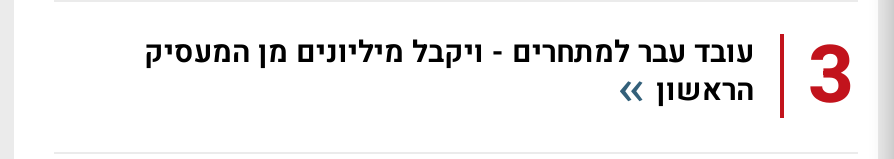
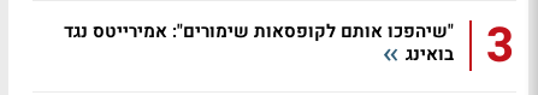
- עובד עבר למתחרים - ויקבל מיליונים מן המעסיק
- הראשון
+ "שיהפכו אותם לקופסאות שימורים": אמירייטס נגד
+ בואינג
